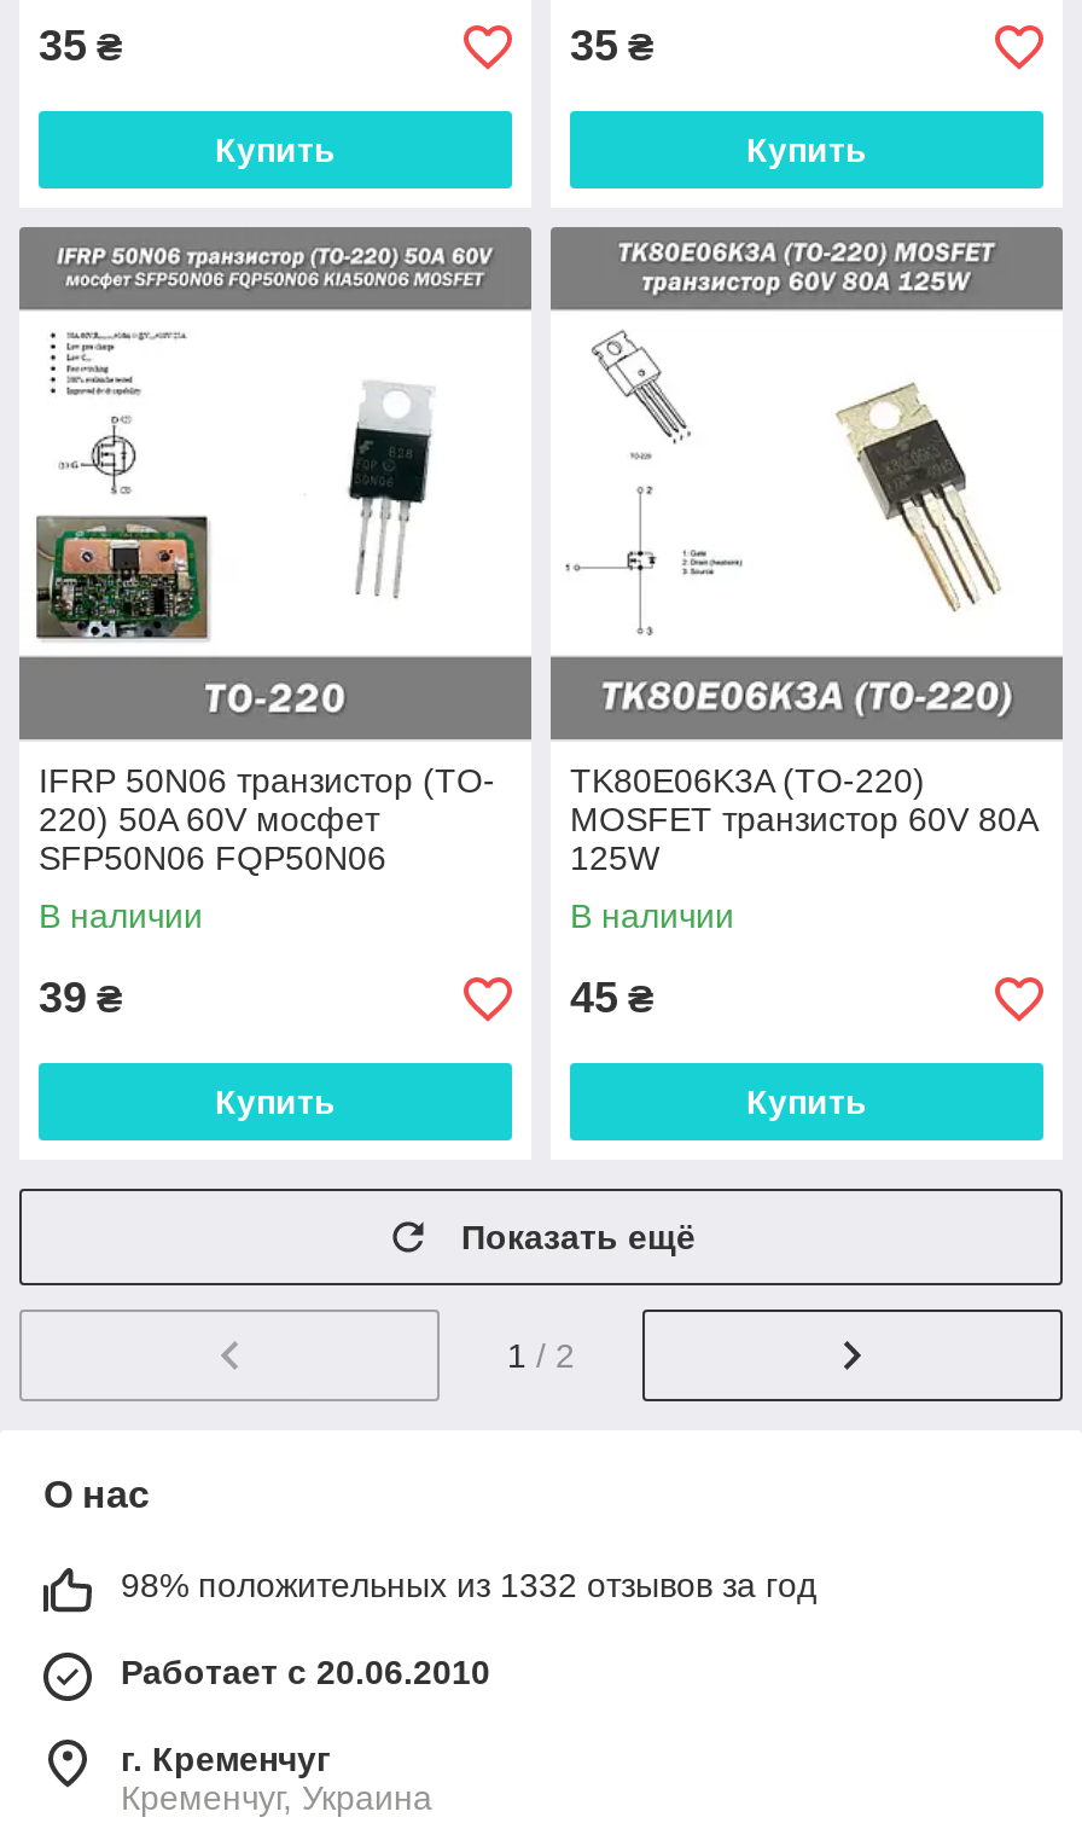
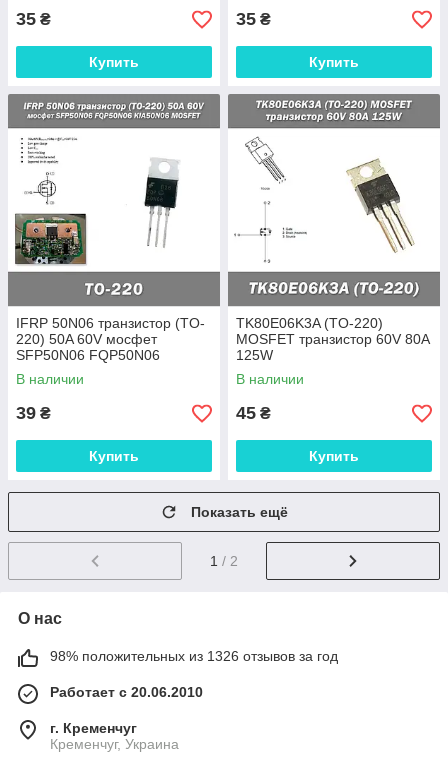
- 98% положительных из 1332 отзывов за год
+ 98% положительных из 1326 отзывов за год
